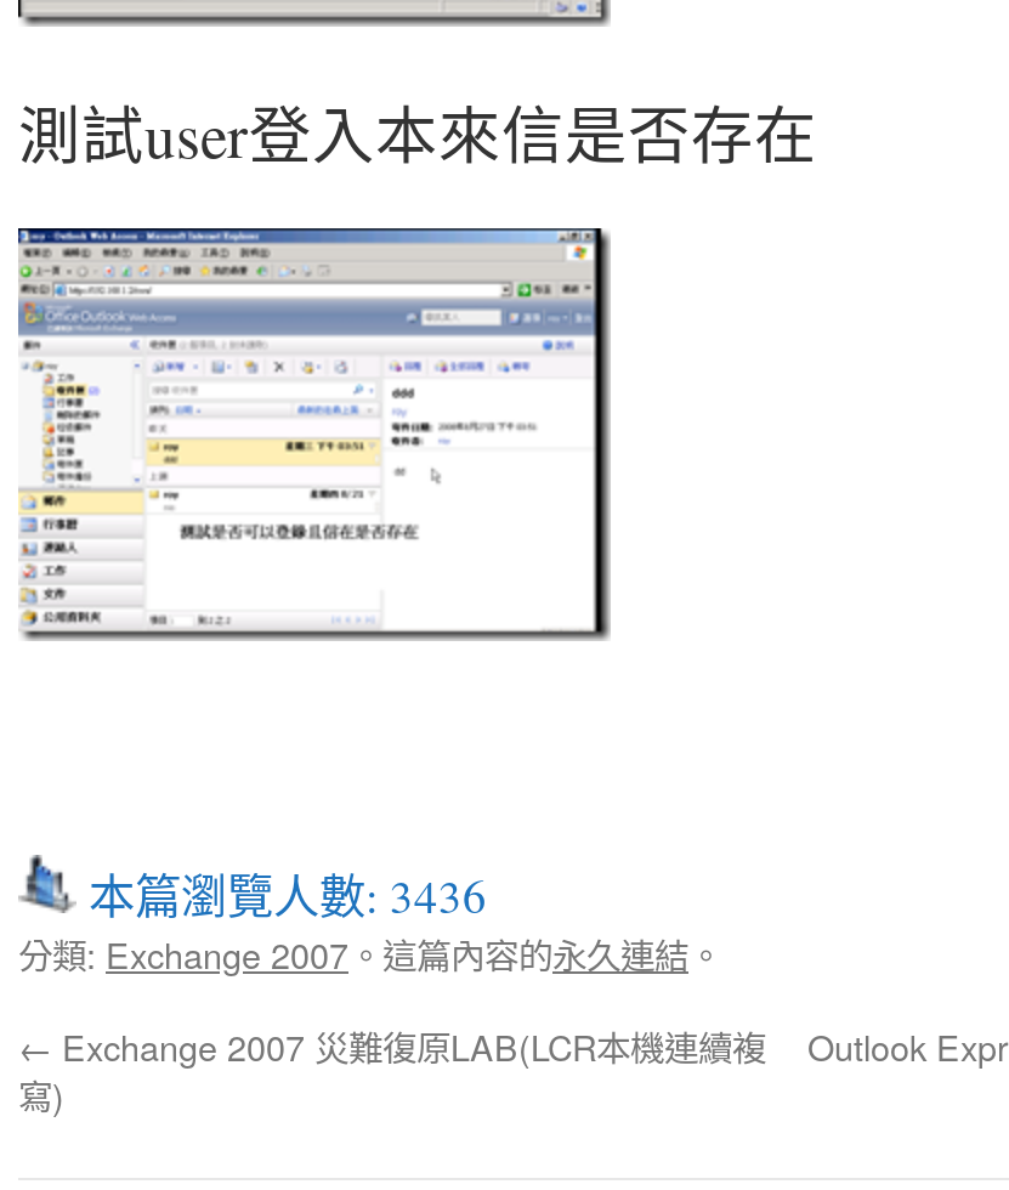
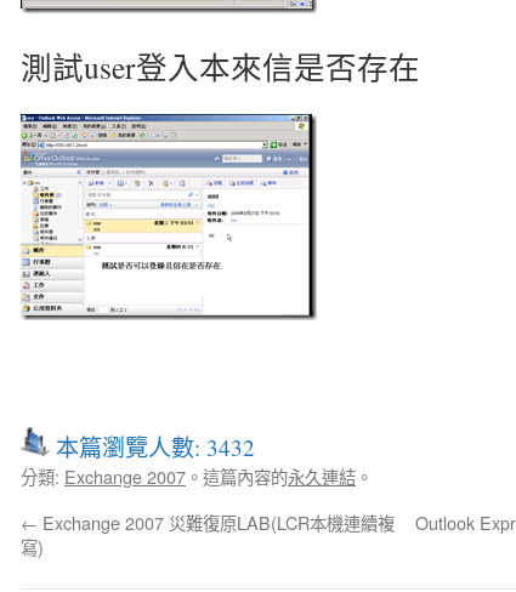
- 本篇瀏覽人數: 3436
+ 本篇瀏覽人數: 3432
